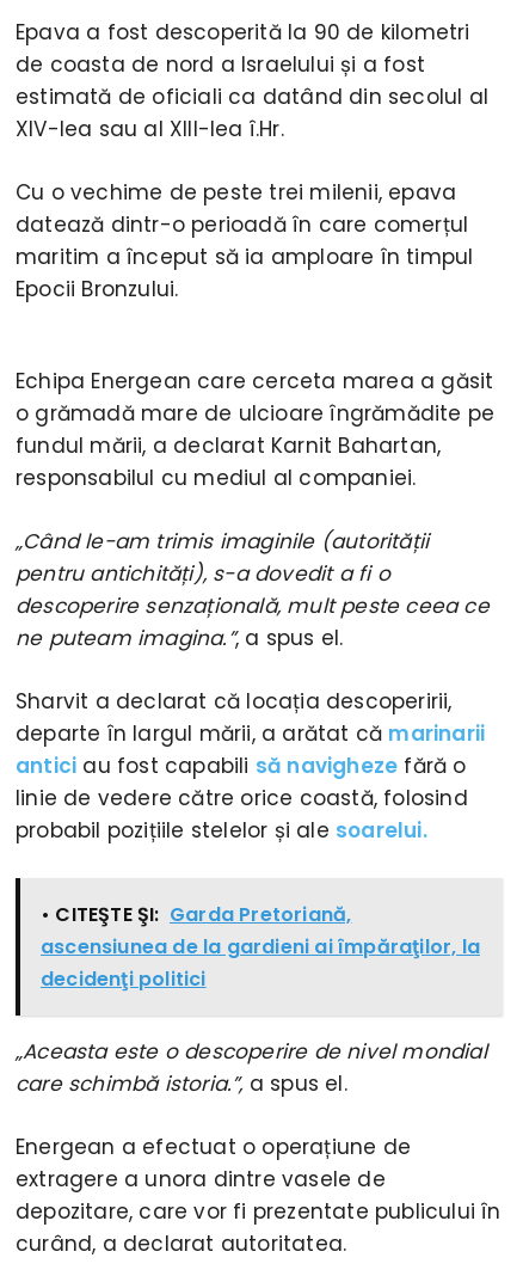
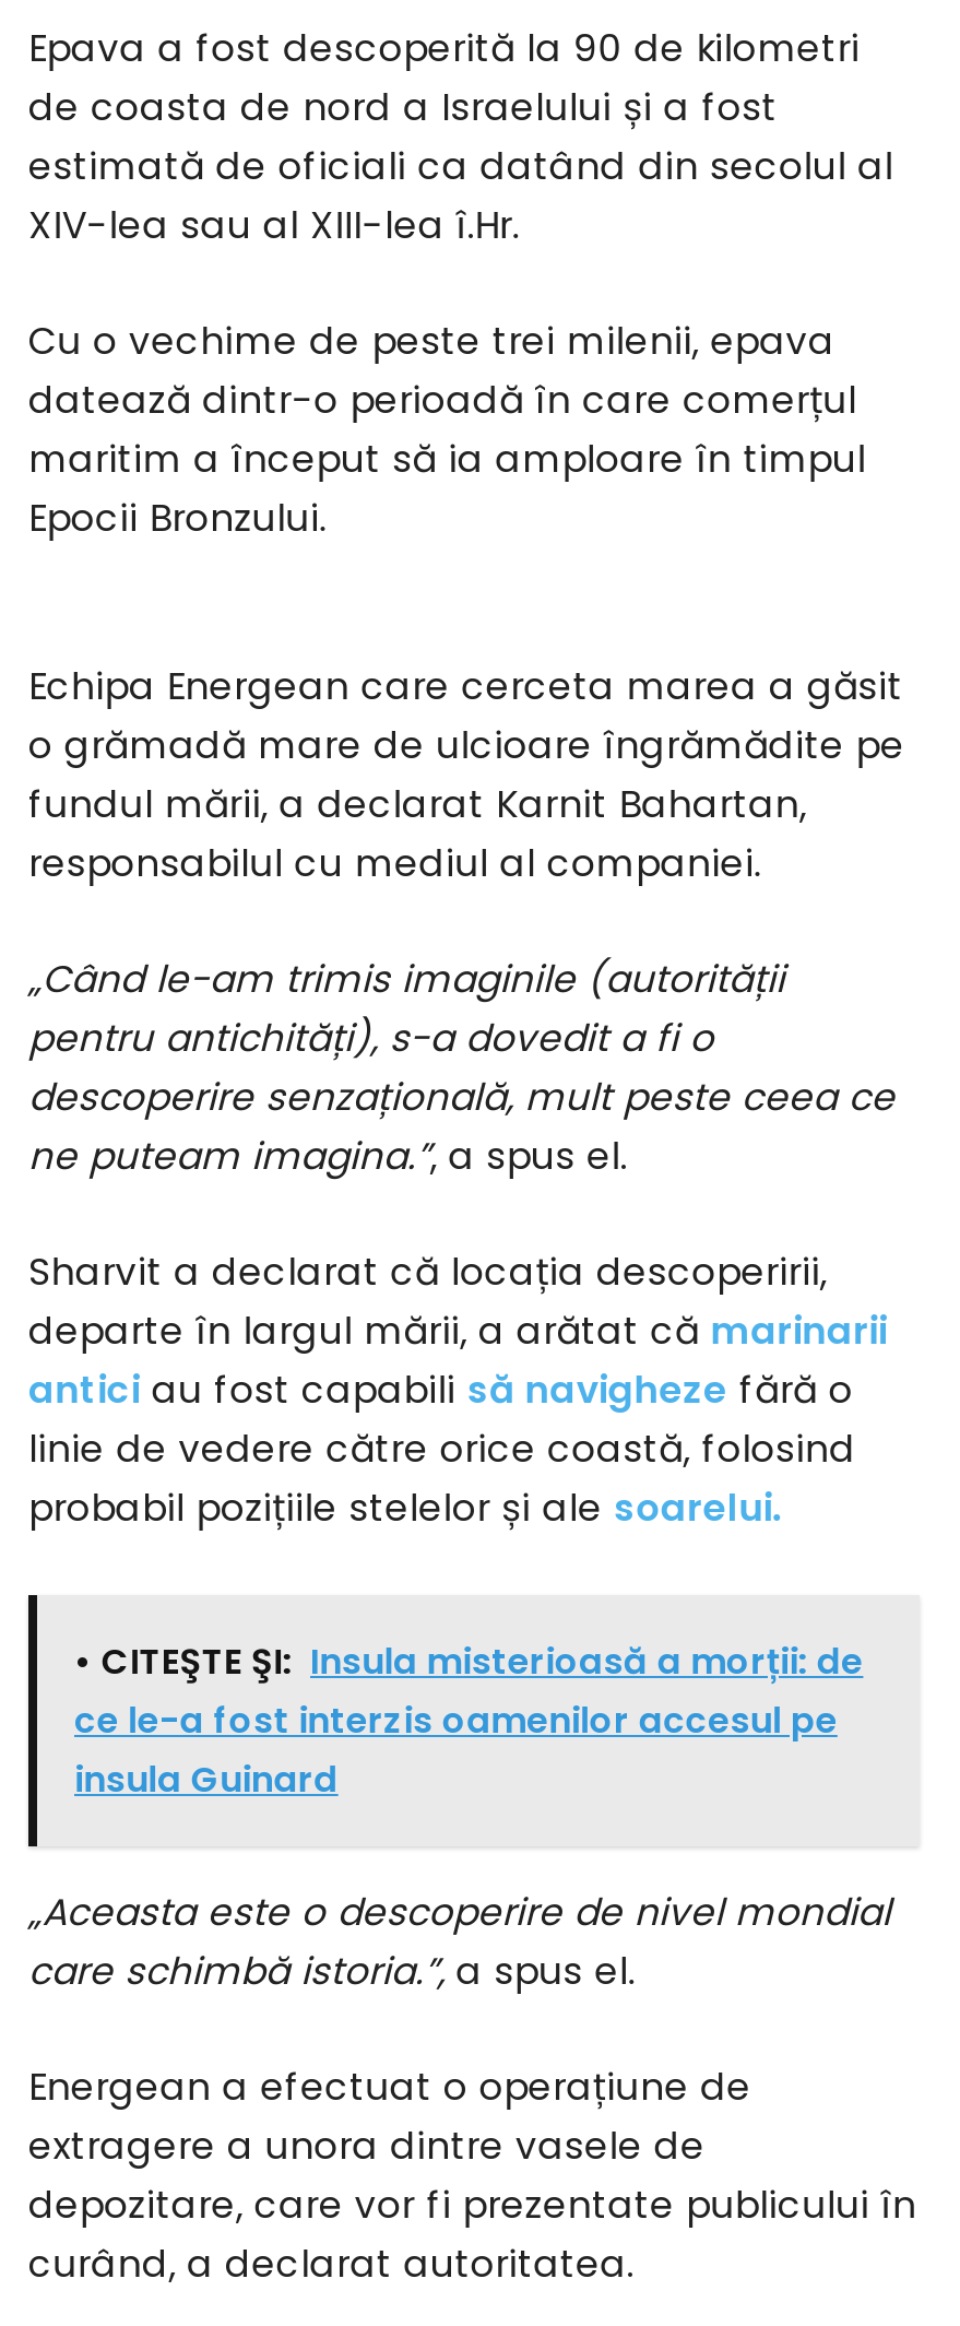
- • CITEŞTE ŞI: Garda Pretoriană,
- ascensiunea de la gardieni ai împăraţilor, la
- decidenţi politici
+ • CITEŞTE ŞI: Insula misterioasă a morții: de
+ ce le-a fost interzis oamenilor accesul pe
+ insula Guinard
